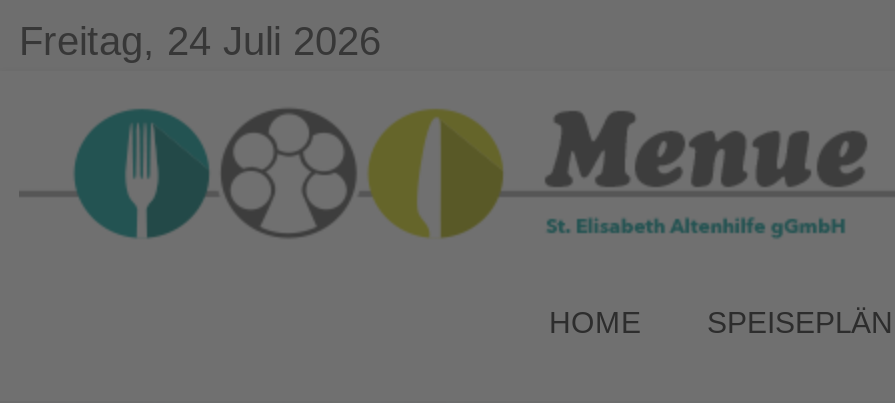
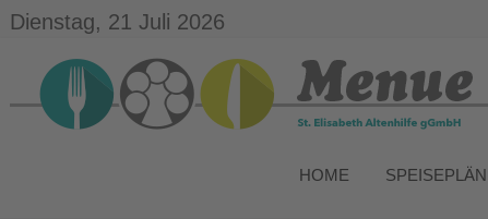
- Freitag, 24 Juli 2026
+ Dienstag, 21 Juli 2026
